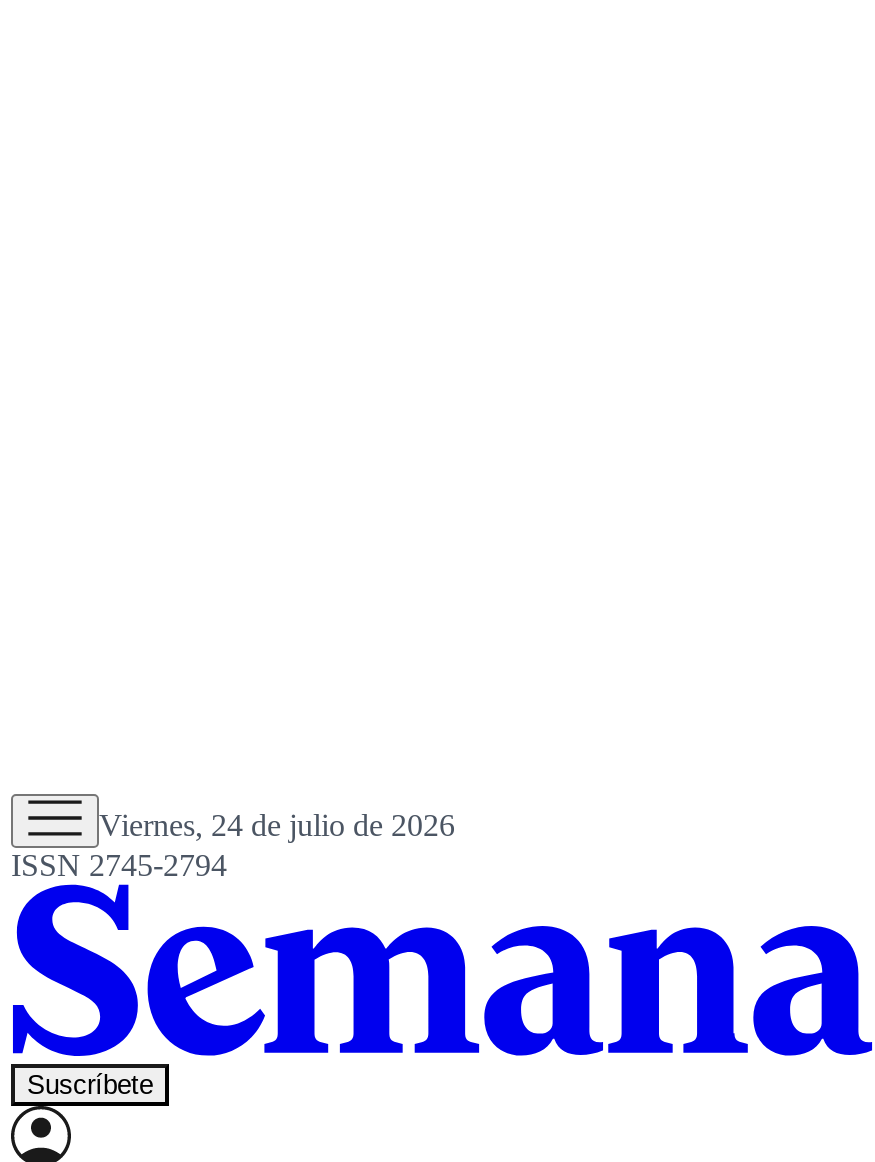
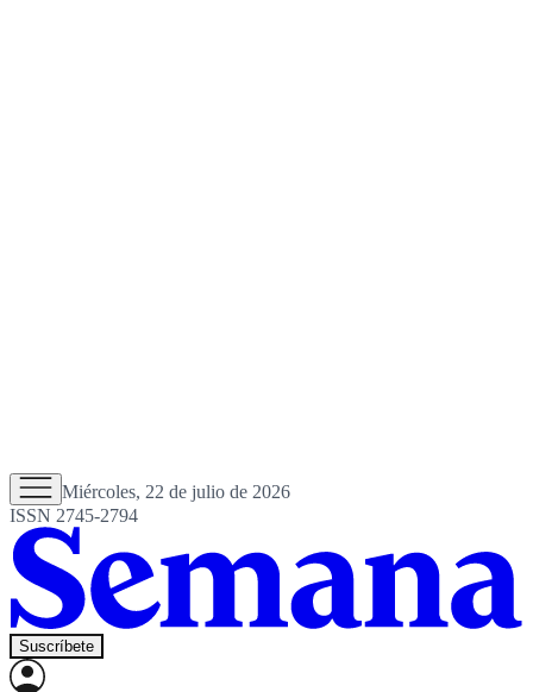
- Viernes, 24 de julio de 2026
+ Miércoles, 22 de julio de 2026
